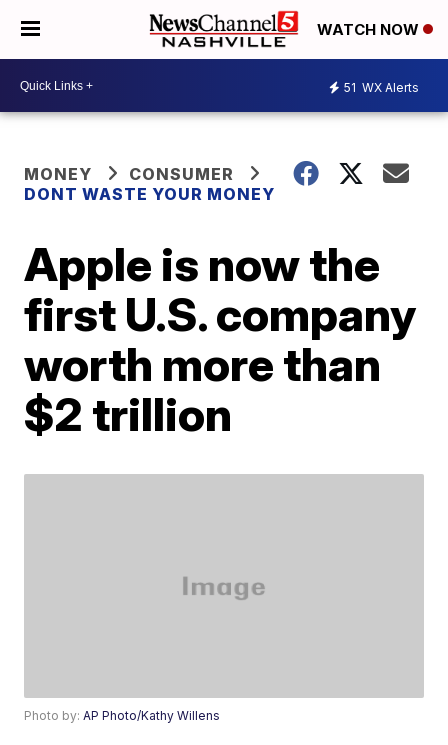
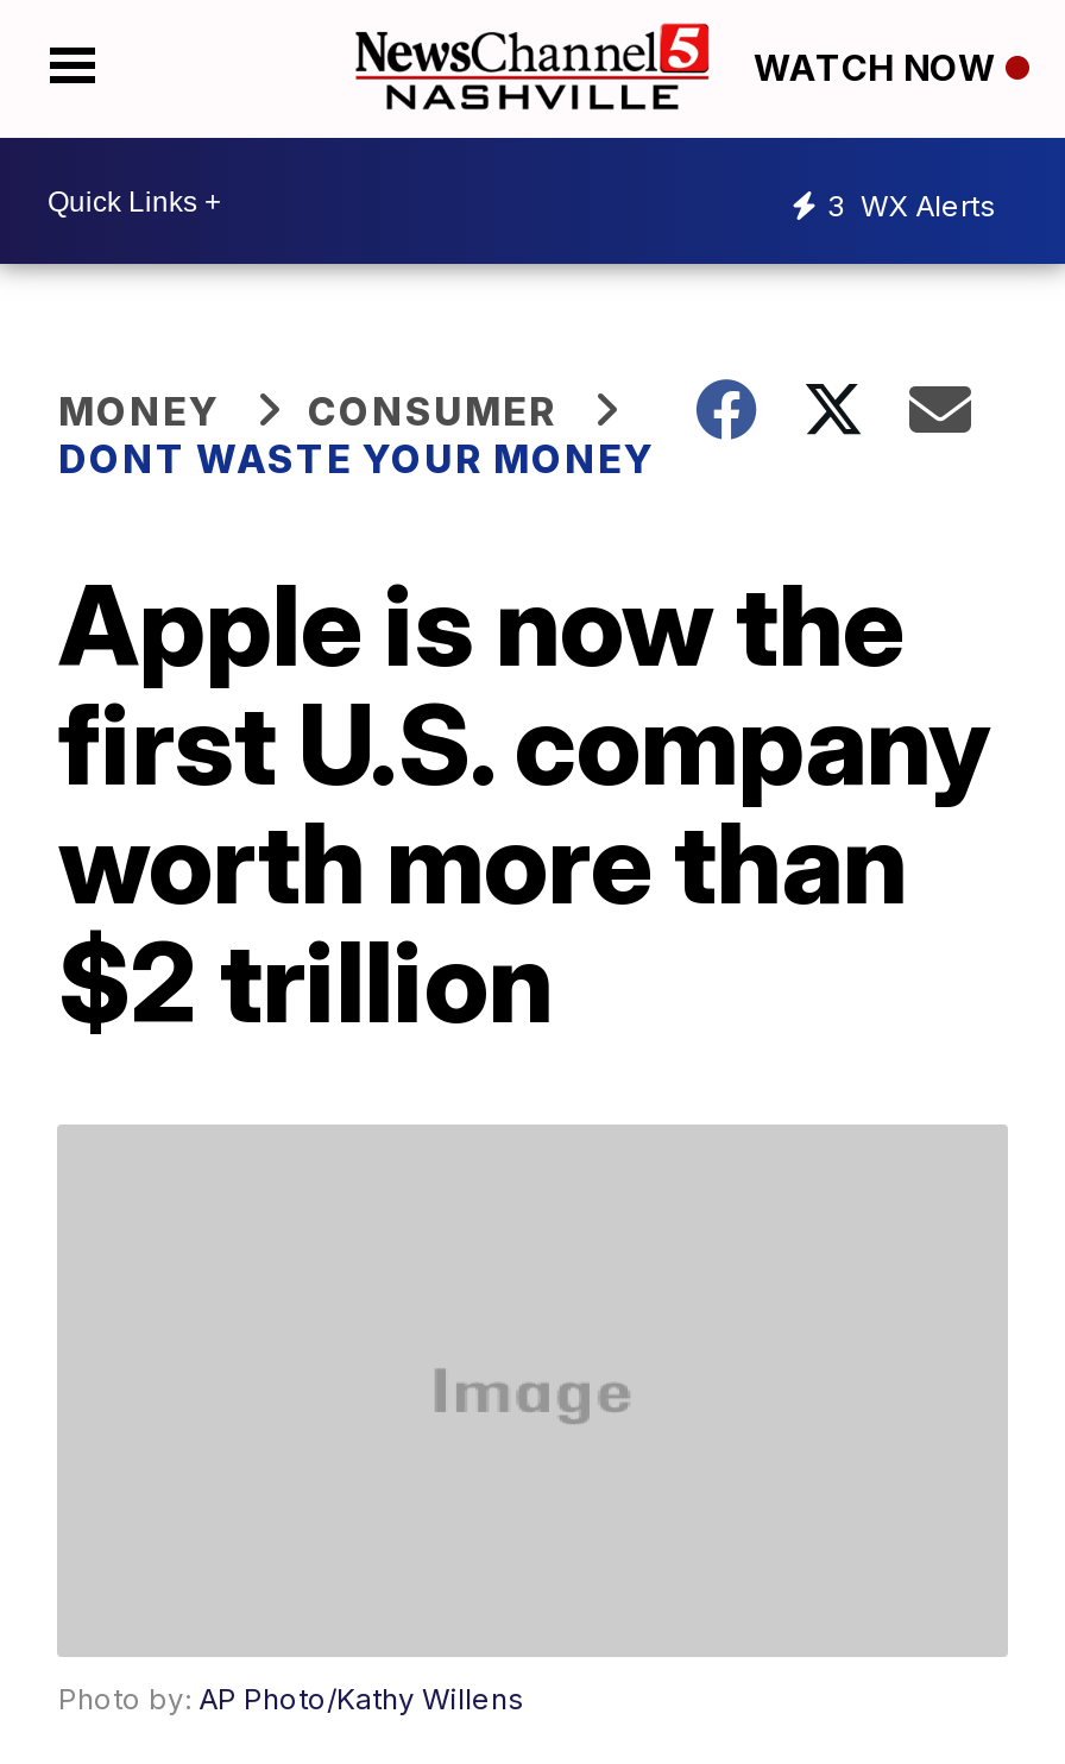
- 51 WX Alerts
+ 3 WX Alerts
